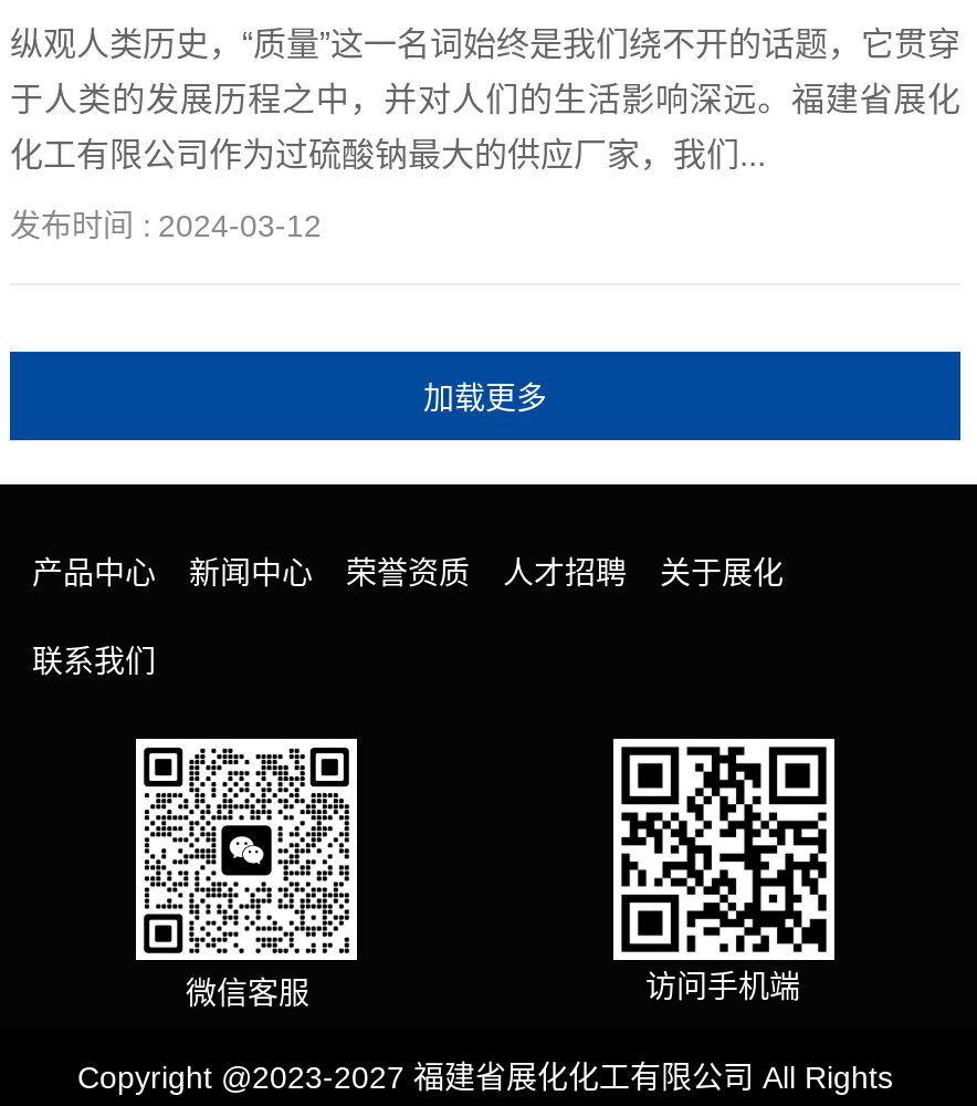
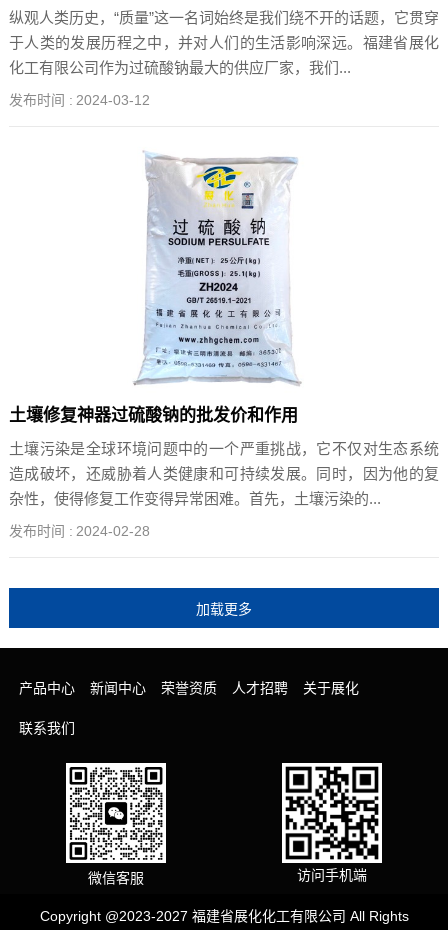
+ [image]
+ 土壤修复神器过硫酸钠的批发价和作用
+ 土壤污染是全球环境问题中的一个严重挑战，它不仅对生态系统
+ 造成破坏，还威胁着人类健康和可持续发展。同时，因为他的复
+ 杂性，使得修复工作变得异常困难。首先，土壤污染的...
+ 发布时间 : 2024-02-28
